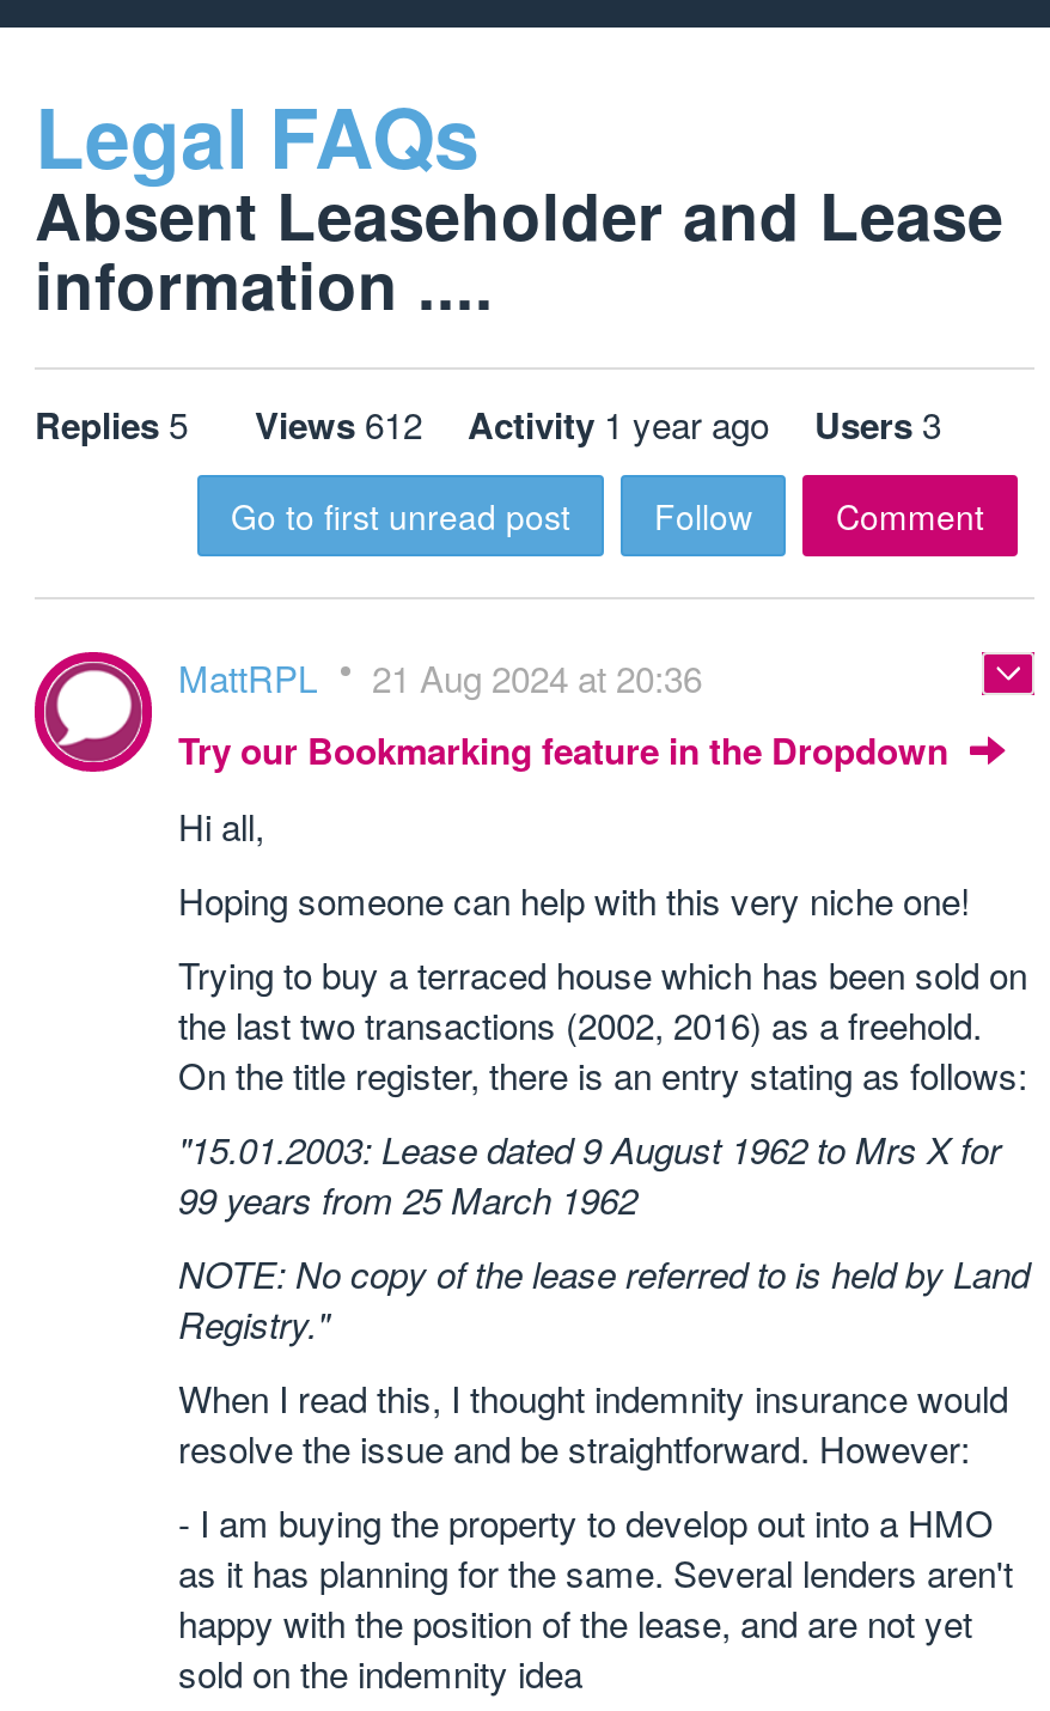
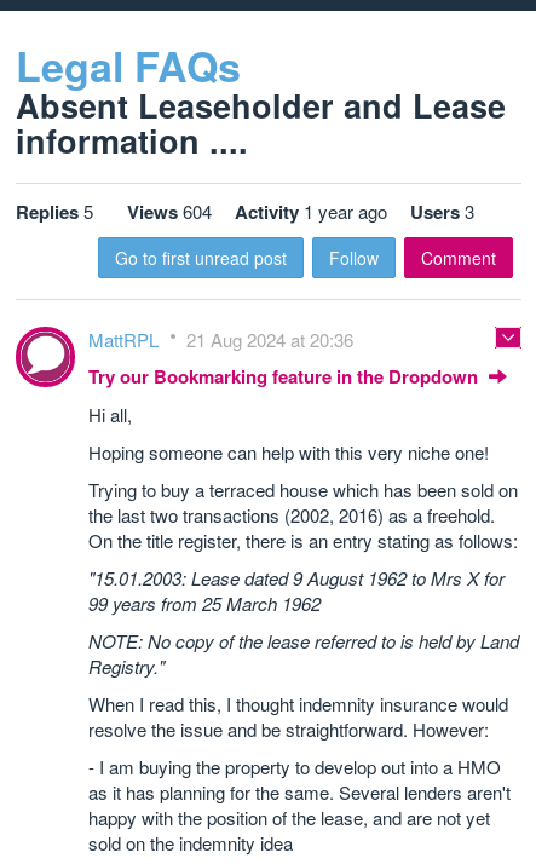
- Replies 5 Views 612 Activity 1 year ago Users 3
+ Replies 5 Views 604 Activity 1 year ago Users 3
